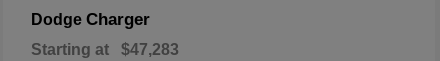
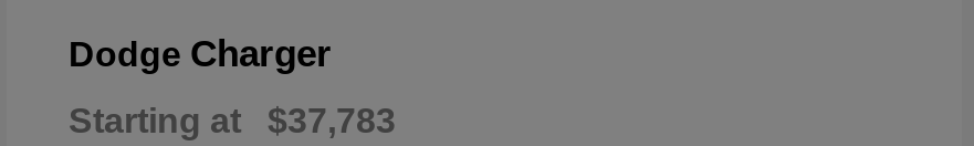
- Starting at $47,283
+ Starting at $37,783
